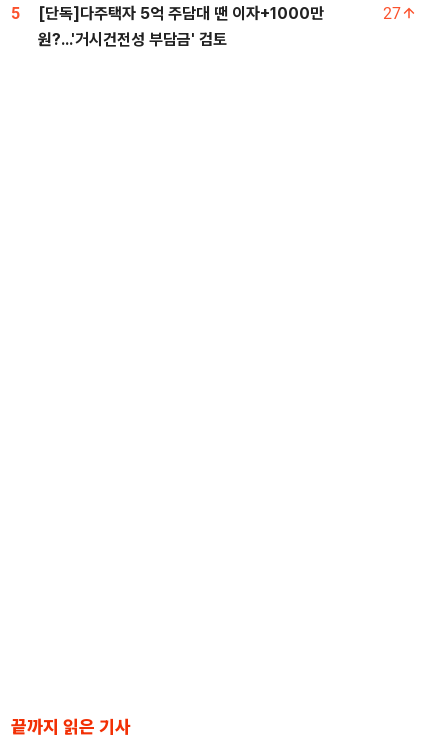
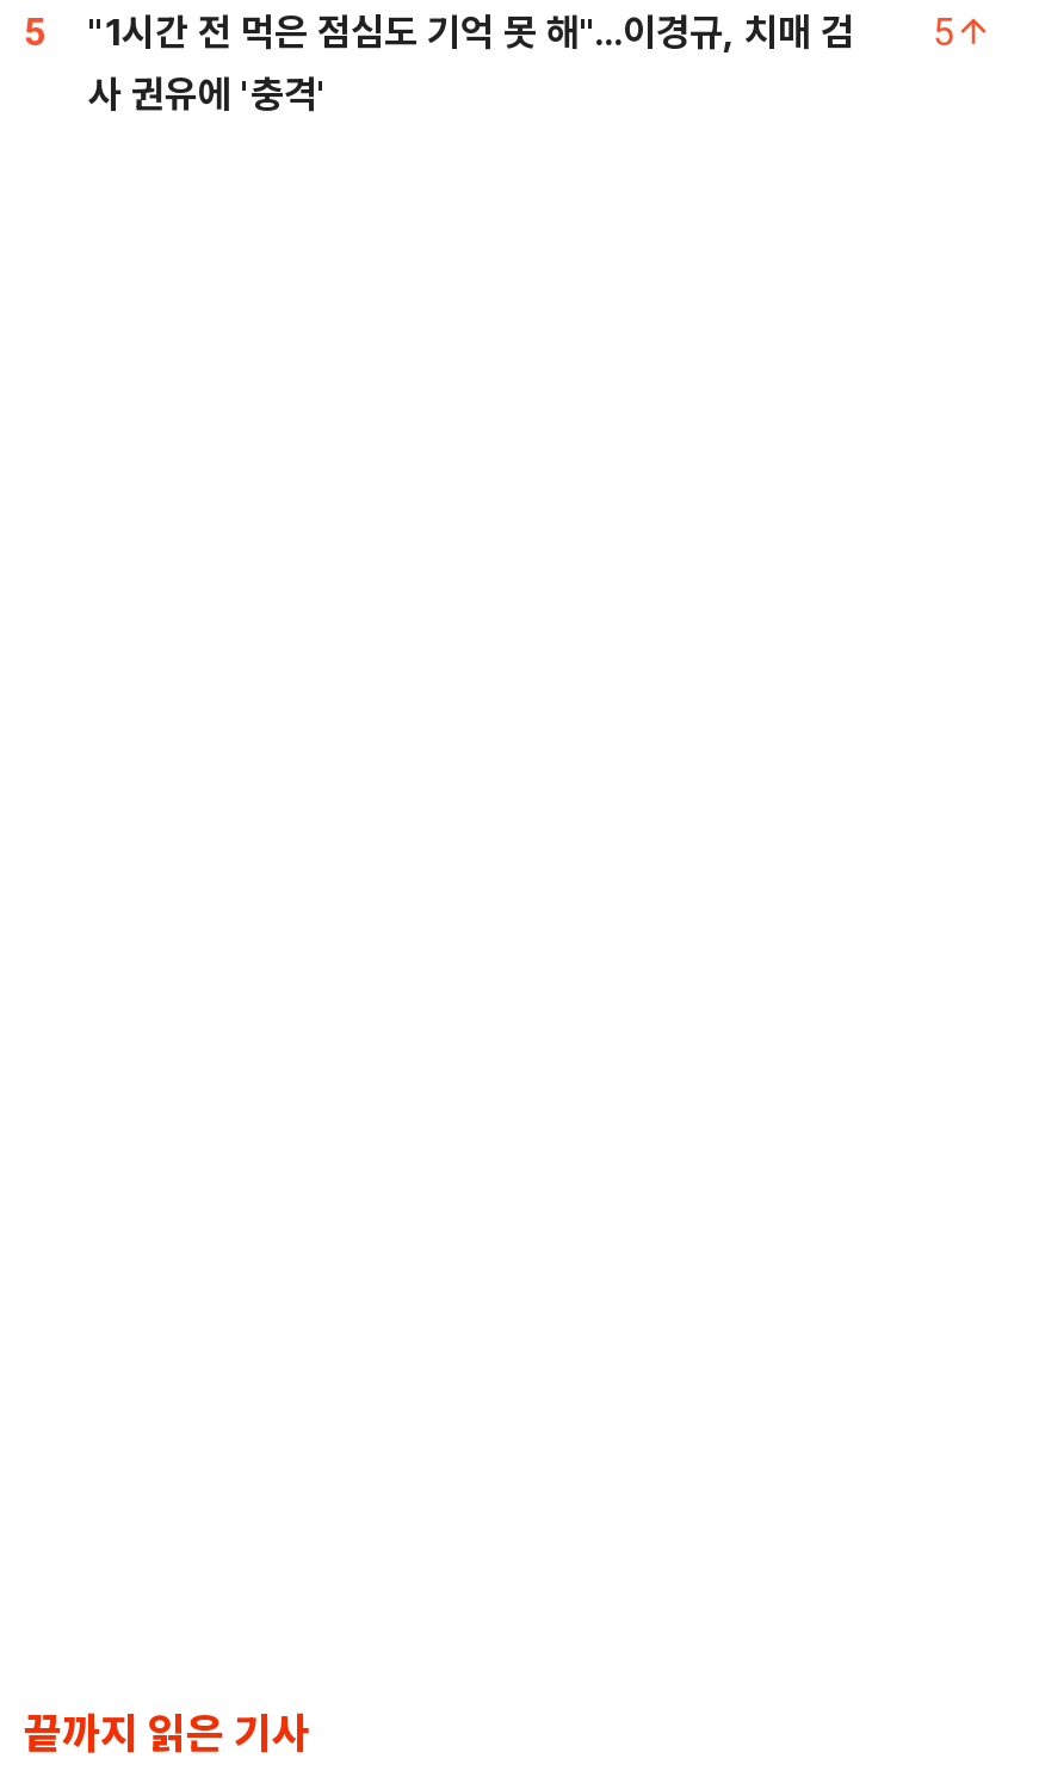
- [단독]다주택자 5억 주담대 땐 이자+1000만
- 원?...'거시건전성 부담금' 검토
+ "1시간 전 먹은 점심도 기억 못 해"...이경규, 치매 검
+ 사 권유에 '충격'

- 27
+ 5
